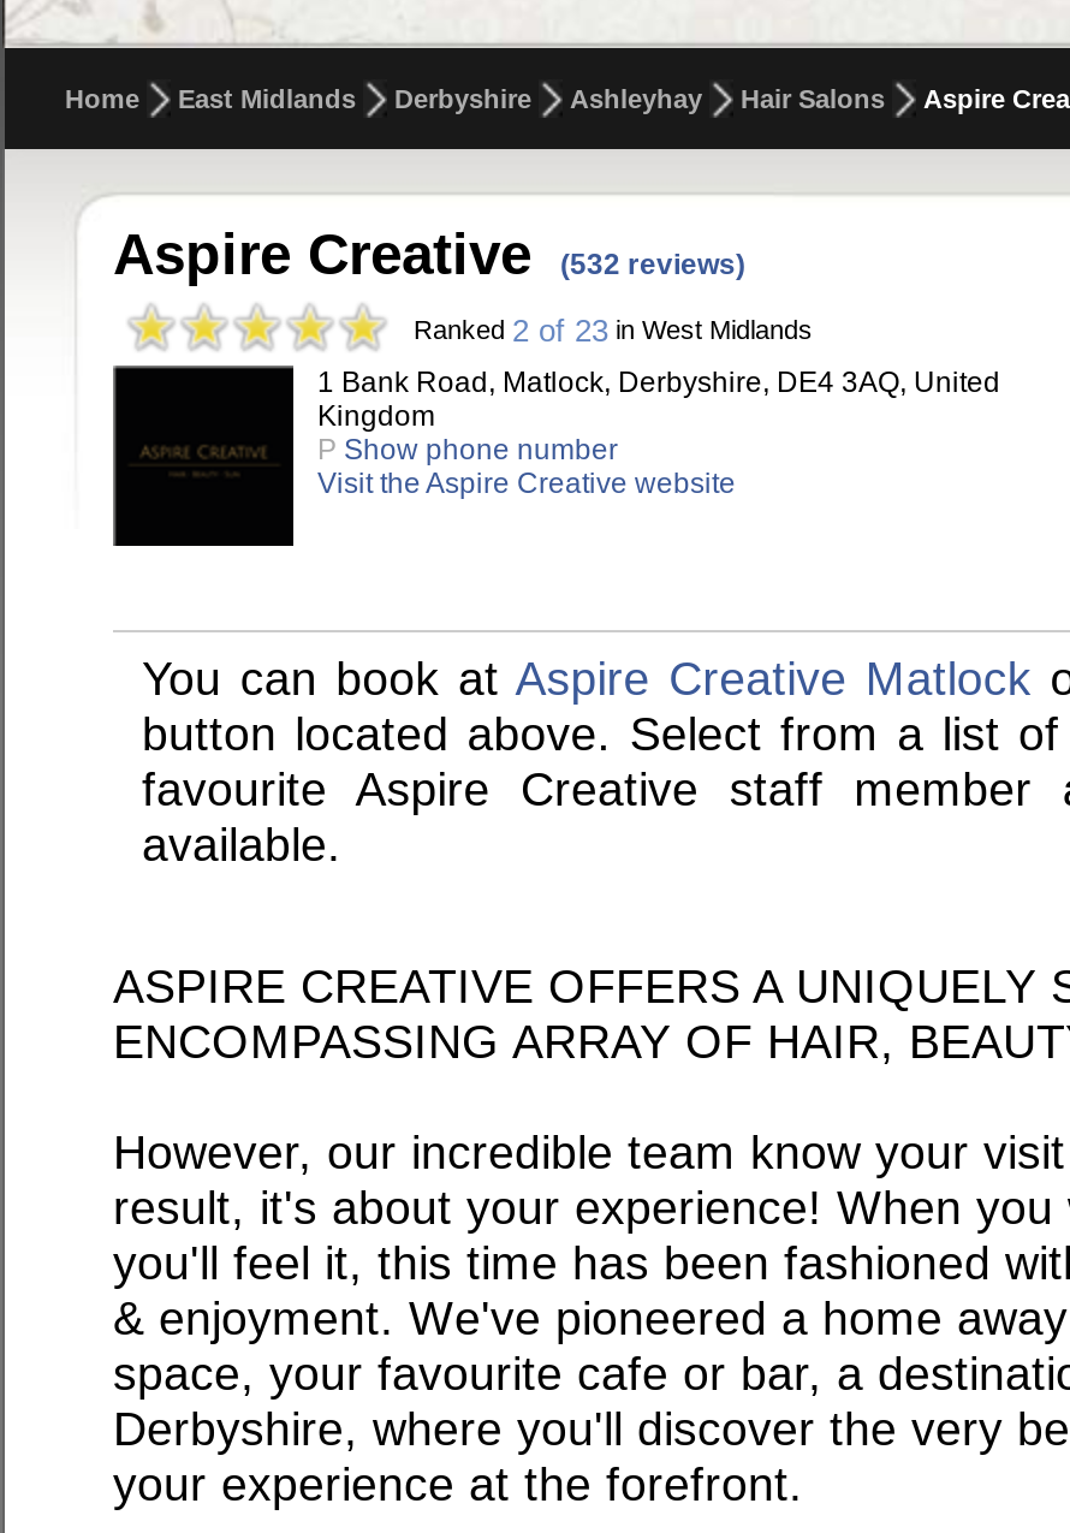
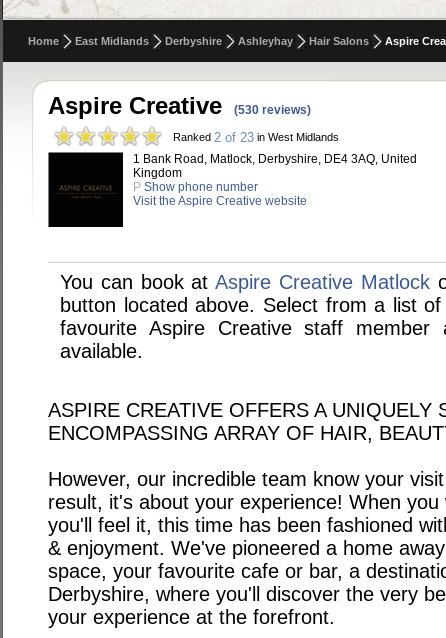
- Aspire Creative (532 reviews)
+ Aspire Creative (530 reviews)
